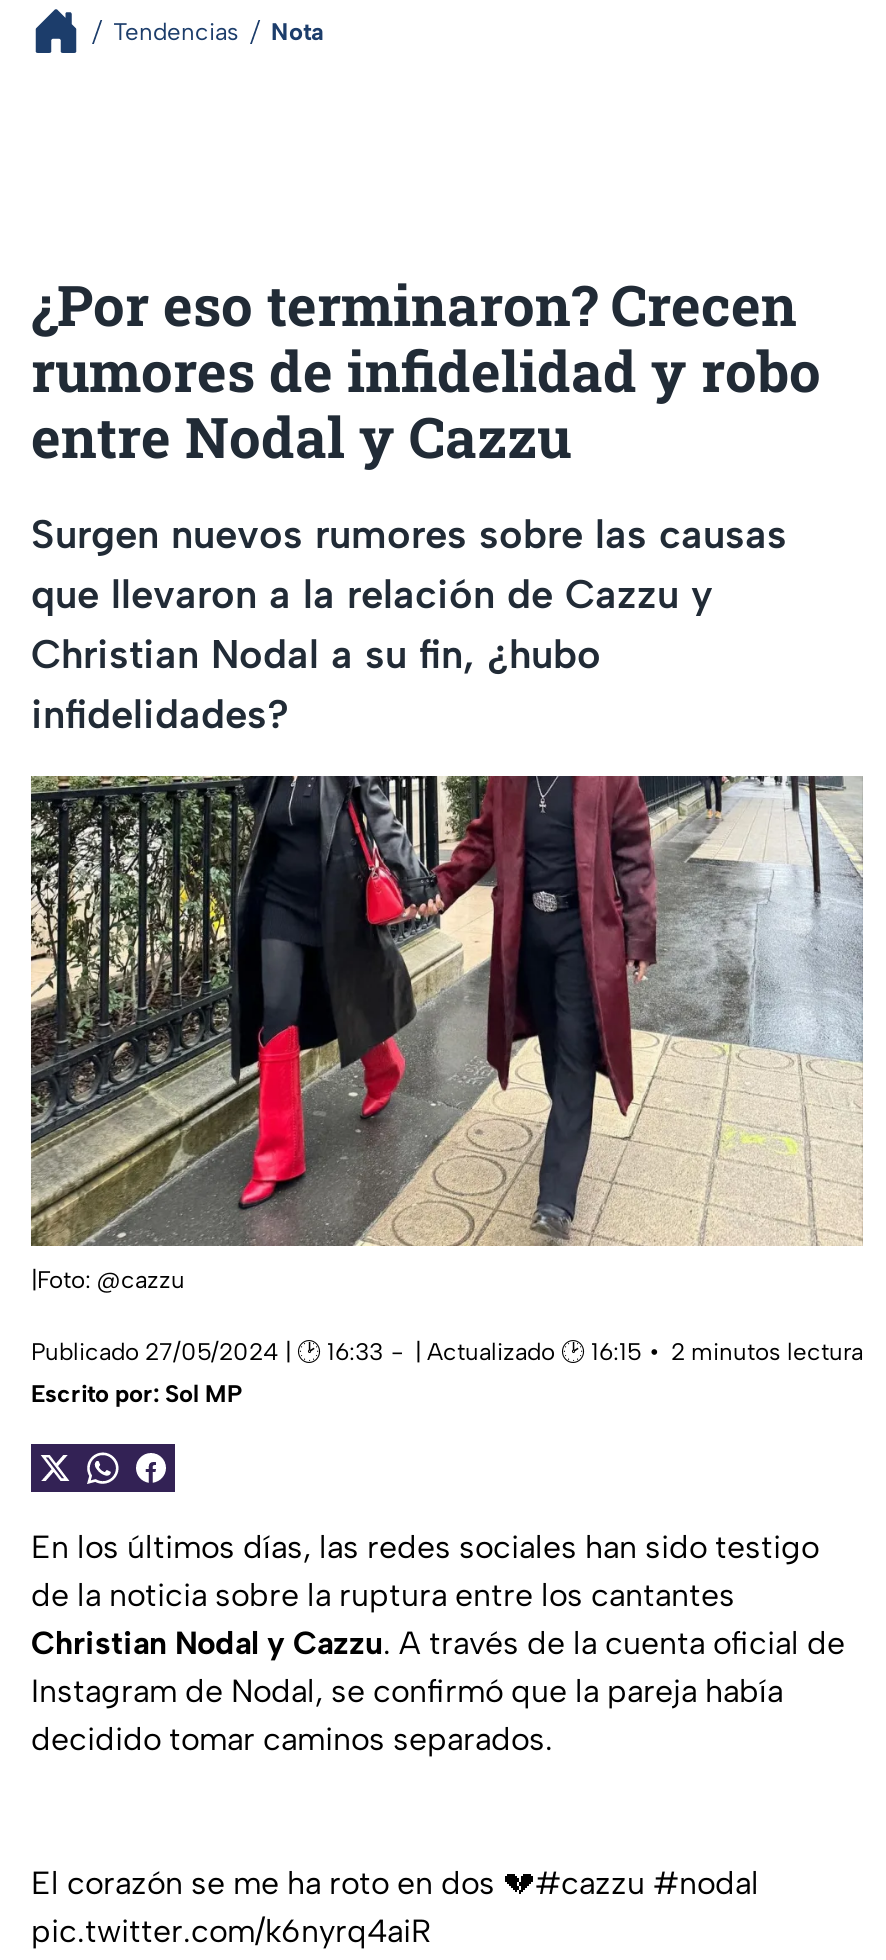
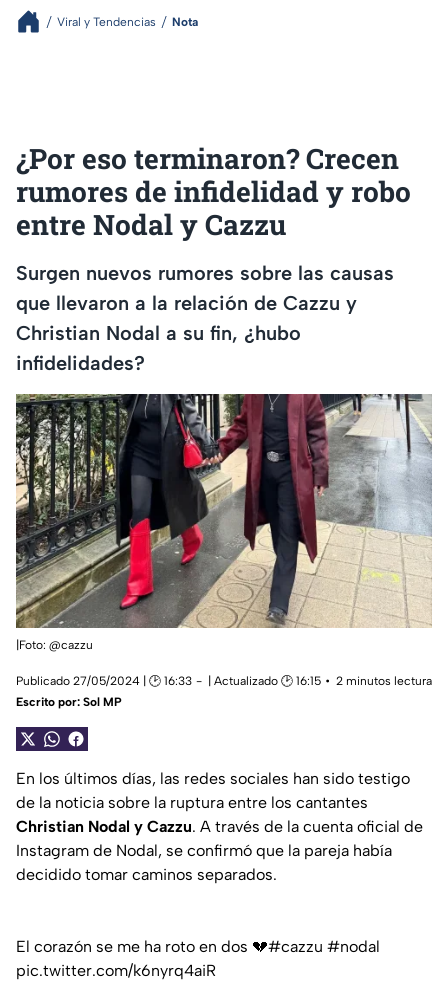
- Tendencias
+ Viral y Tendencias
